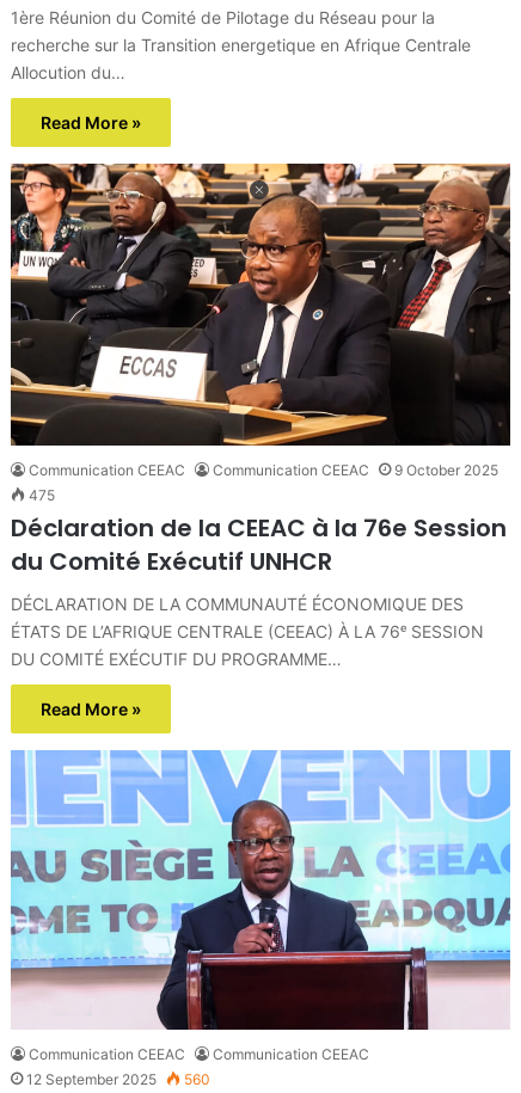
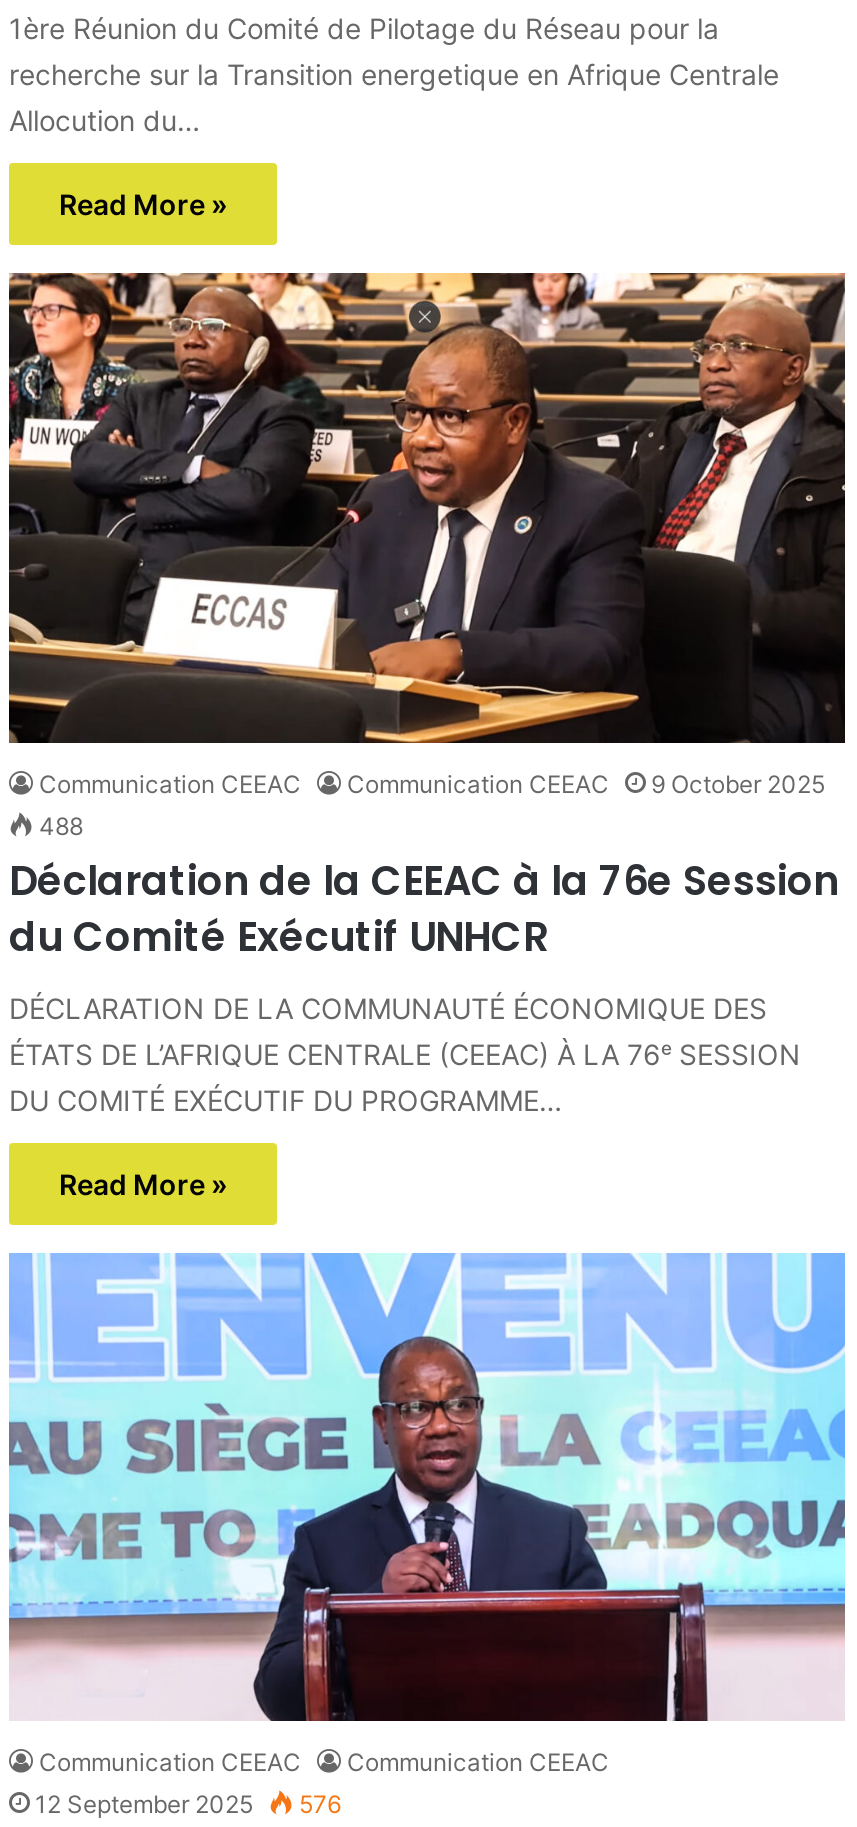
- 475
+ 488

- 12 September 2025 560
+ 12 September 2025 576
